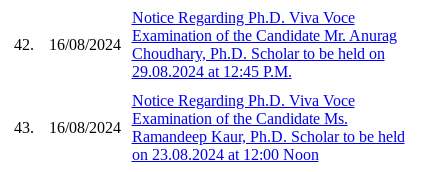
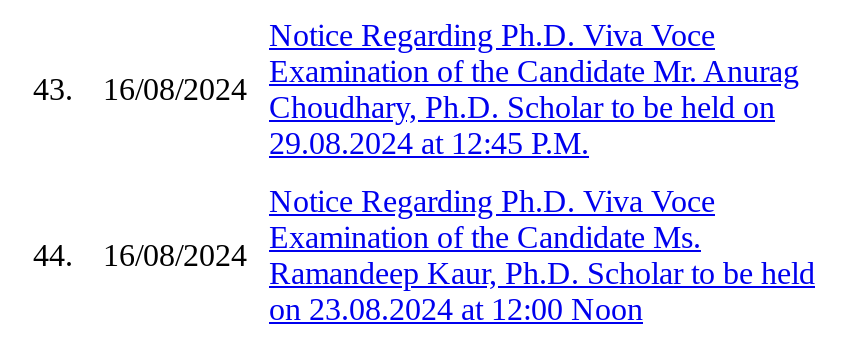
- 42. 16/08/2024
+ 43. 16/08/2024

- 43. 16/08/2024
+ 44. 16/08/2024
